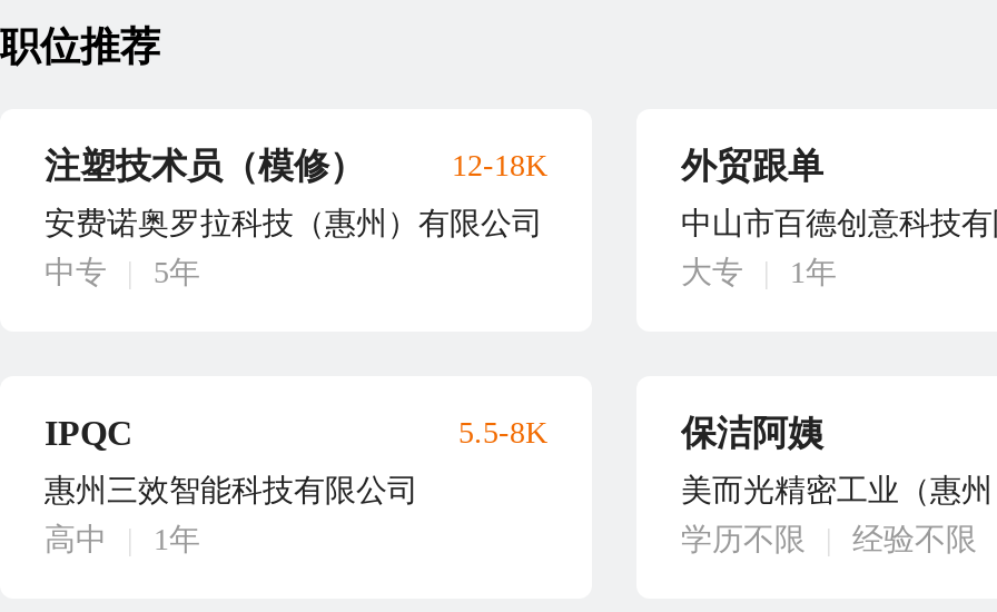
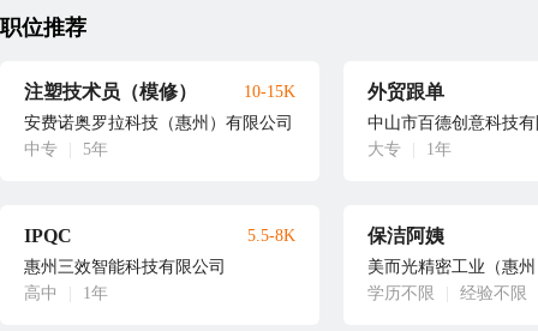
- 12-18K
+ 10-15K
